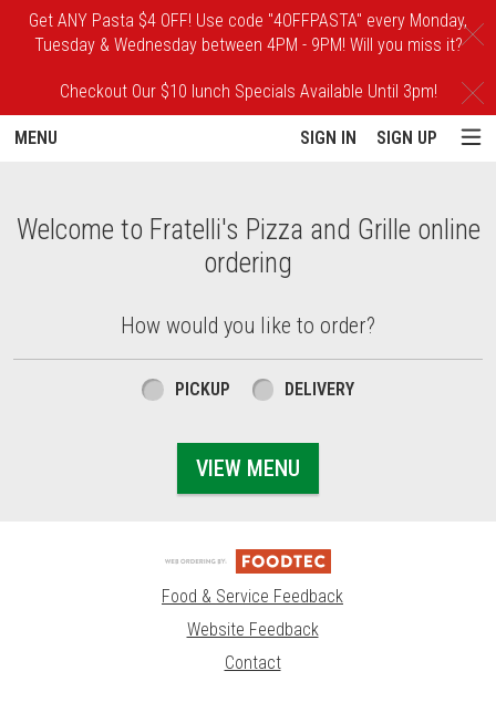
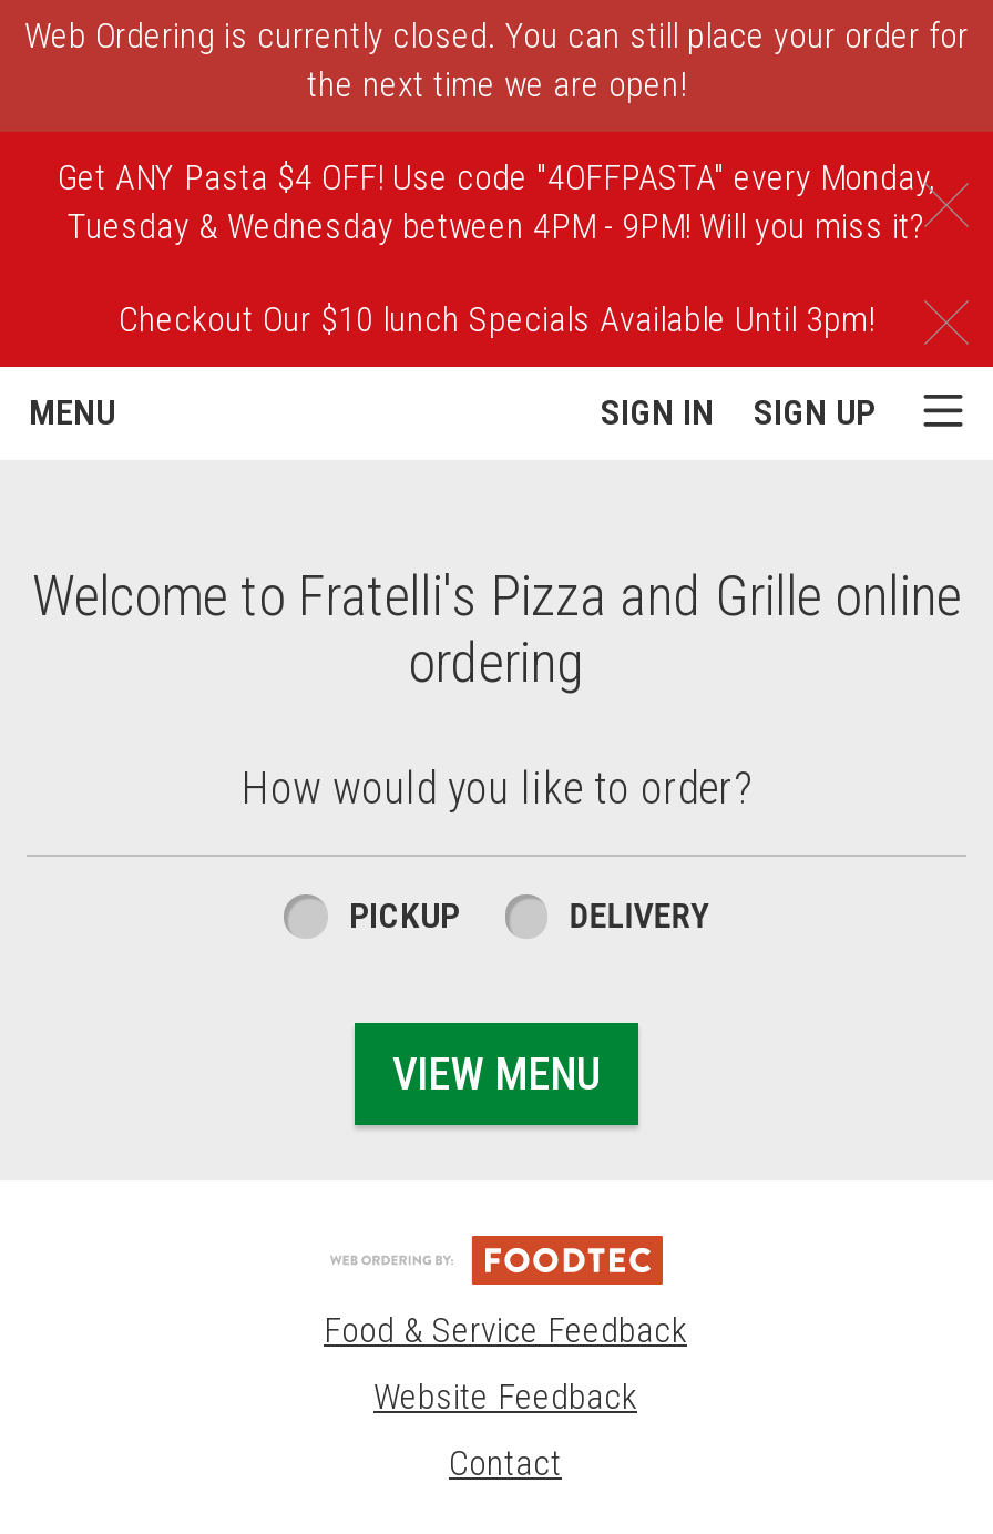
+ Web Ordering is currently closed. You can still place your order for
+ the next time we are open!
